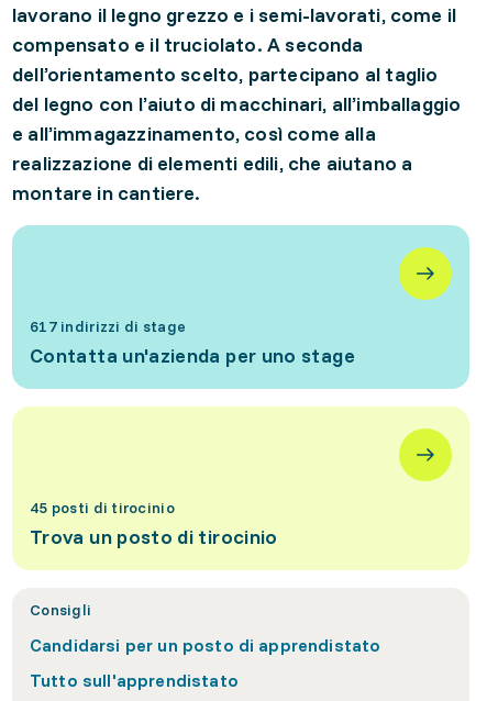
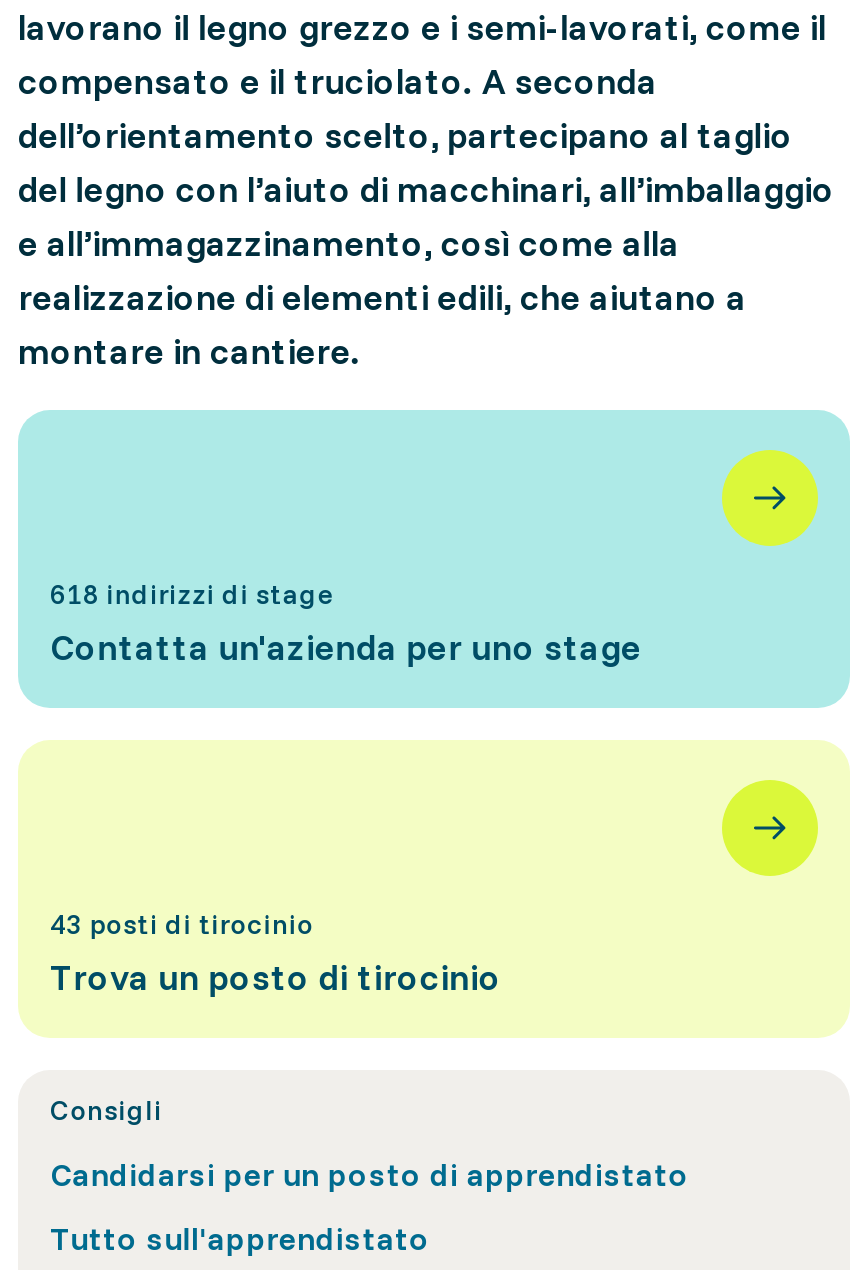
- 617 indirizzi di stage
+ 618 indirizzi di stage

- 45 posti di tirocinio
+ 43 posti di tirocinio
